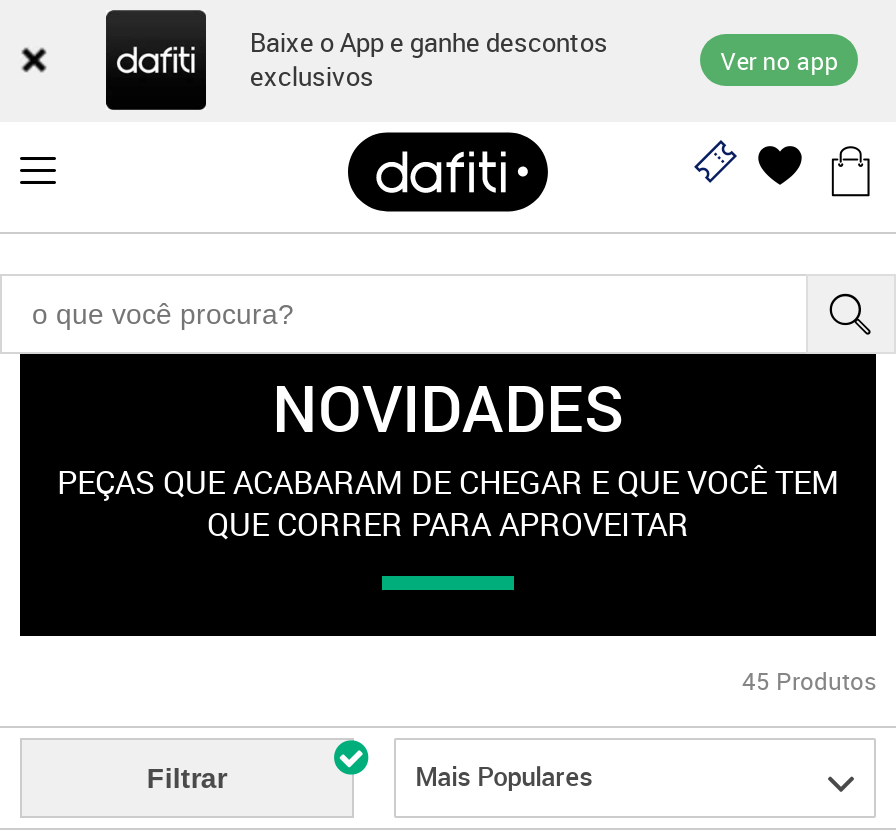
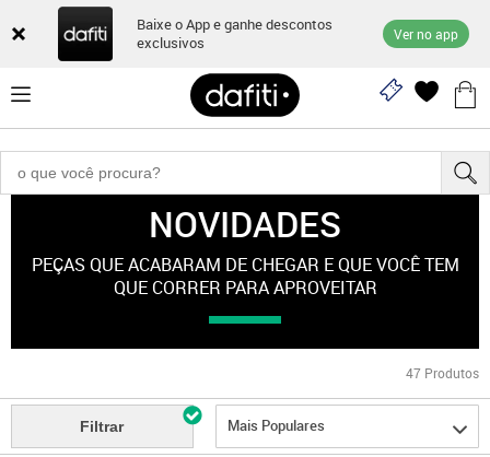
- 45 Produtos
+ 47 Produtos
